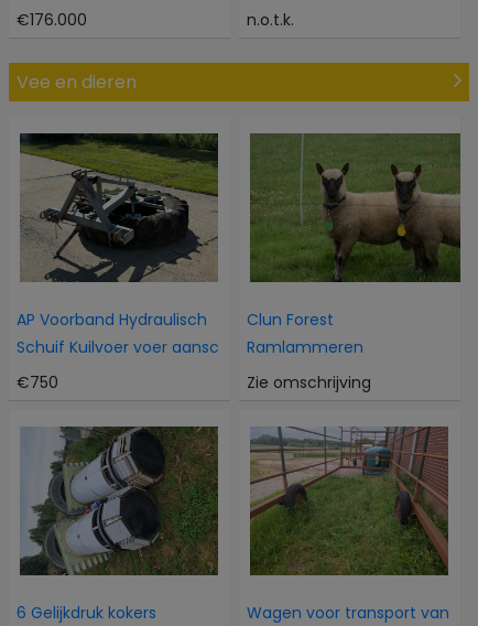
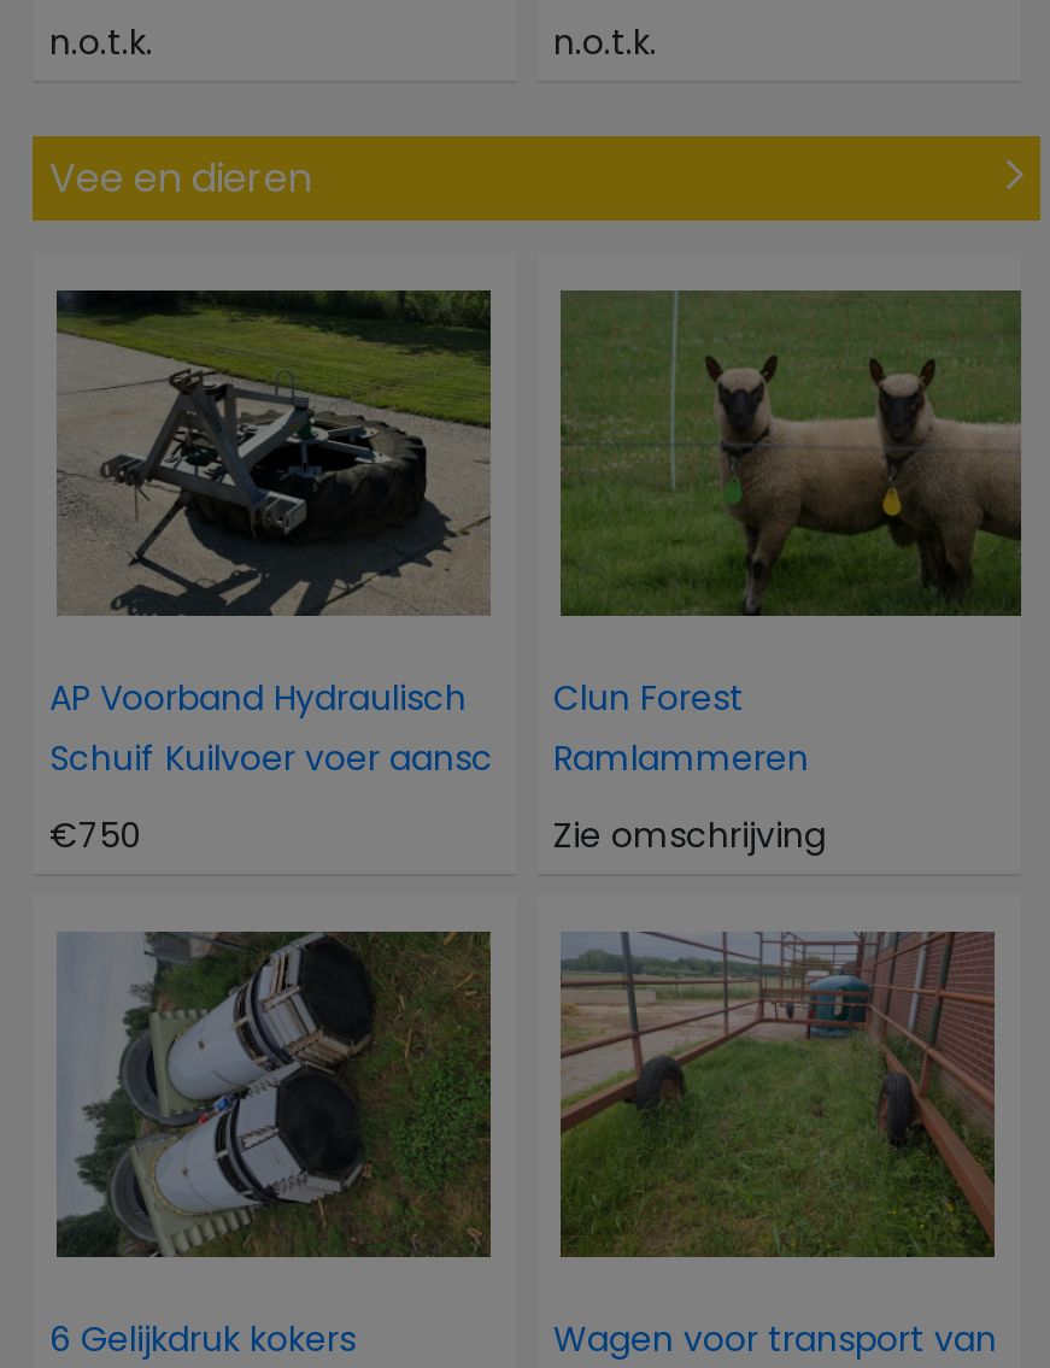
- €176.000
+ n.o.t.k.
